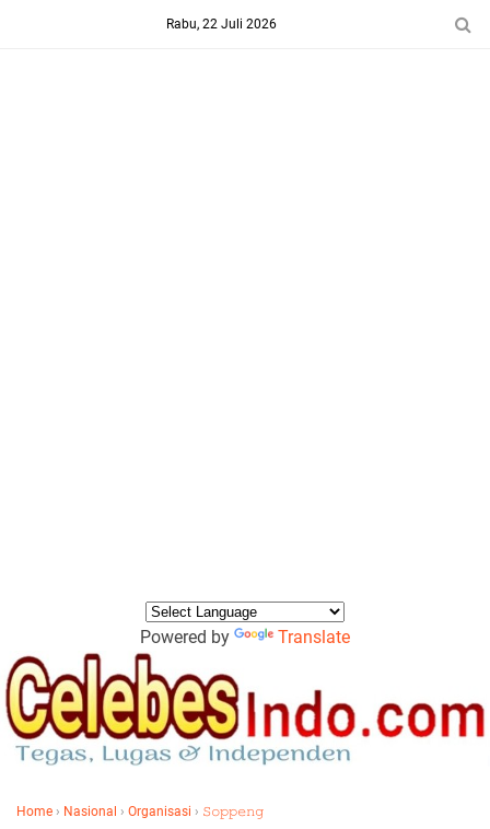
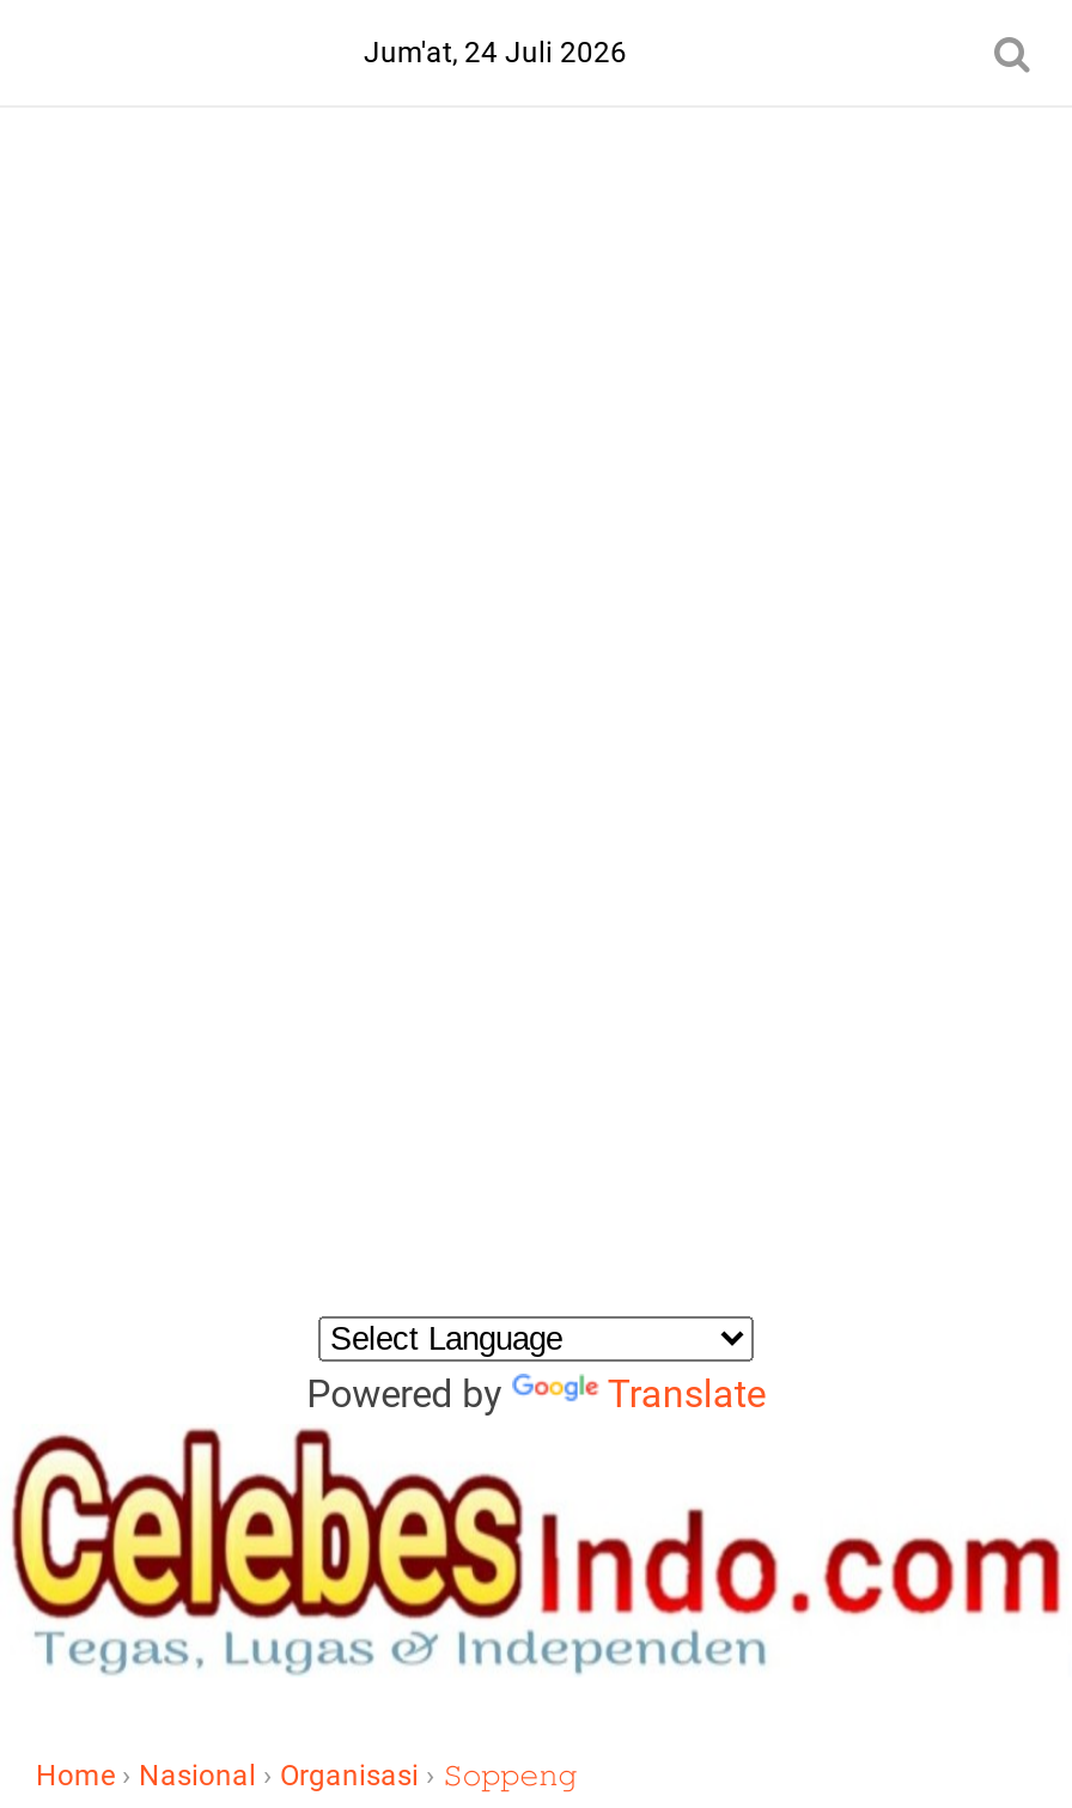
- Rabu, 22 Juli 2026
+ Jum'at, 24 Juli 2026
